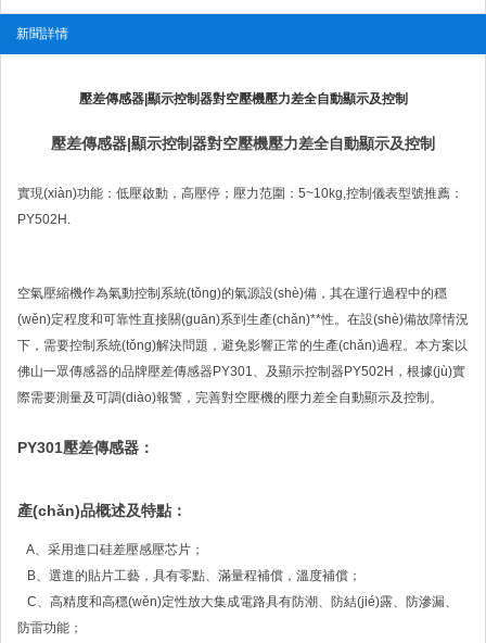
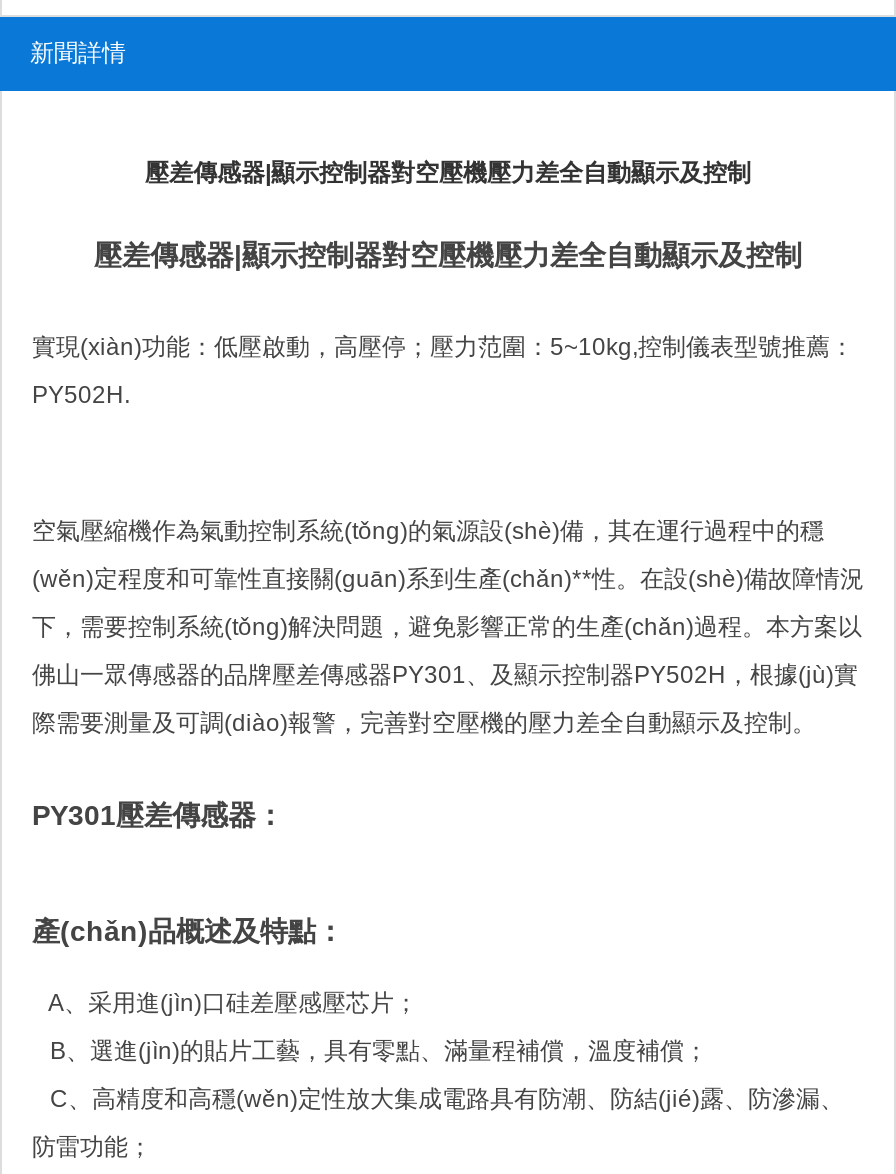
- A、采用進口硅差壓感壓芯片；
+ A、采用進(jìn)口硅差壓感壓芯片；

- B、選進的貼片工藝，具有零點、滿量程補償，溫度補償；
+ B、選進(jìn)的貼片工藝，具有零點、滿量程補償，溫度補償；
